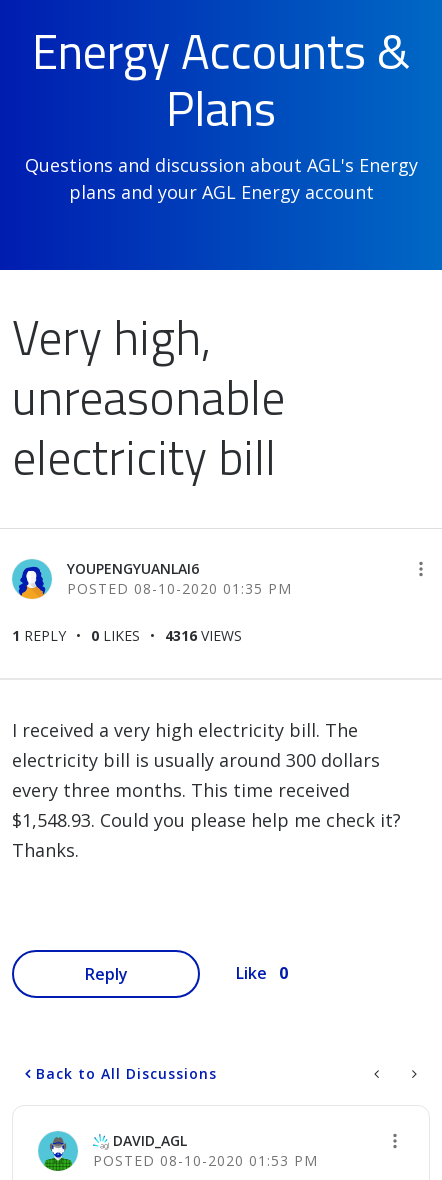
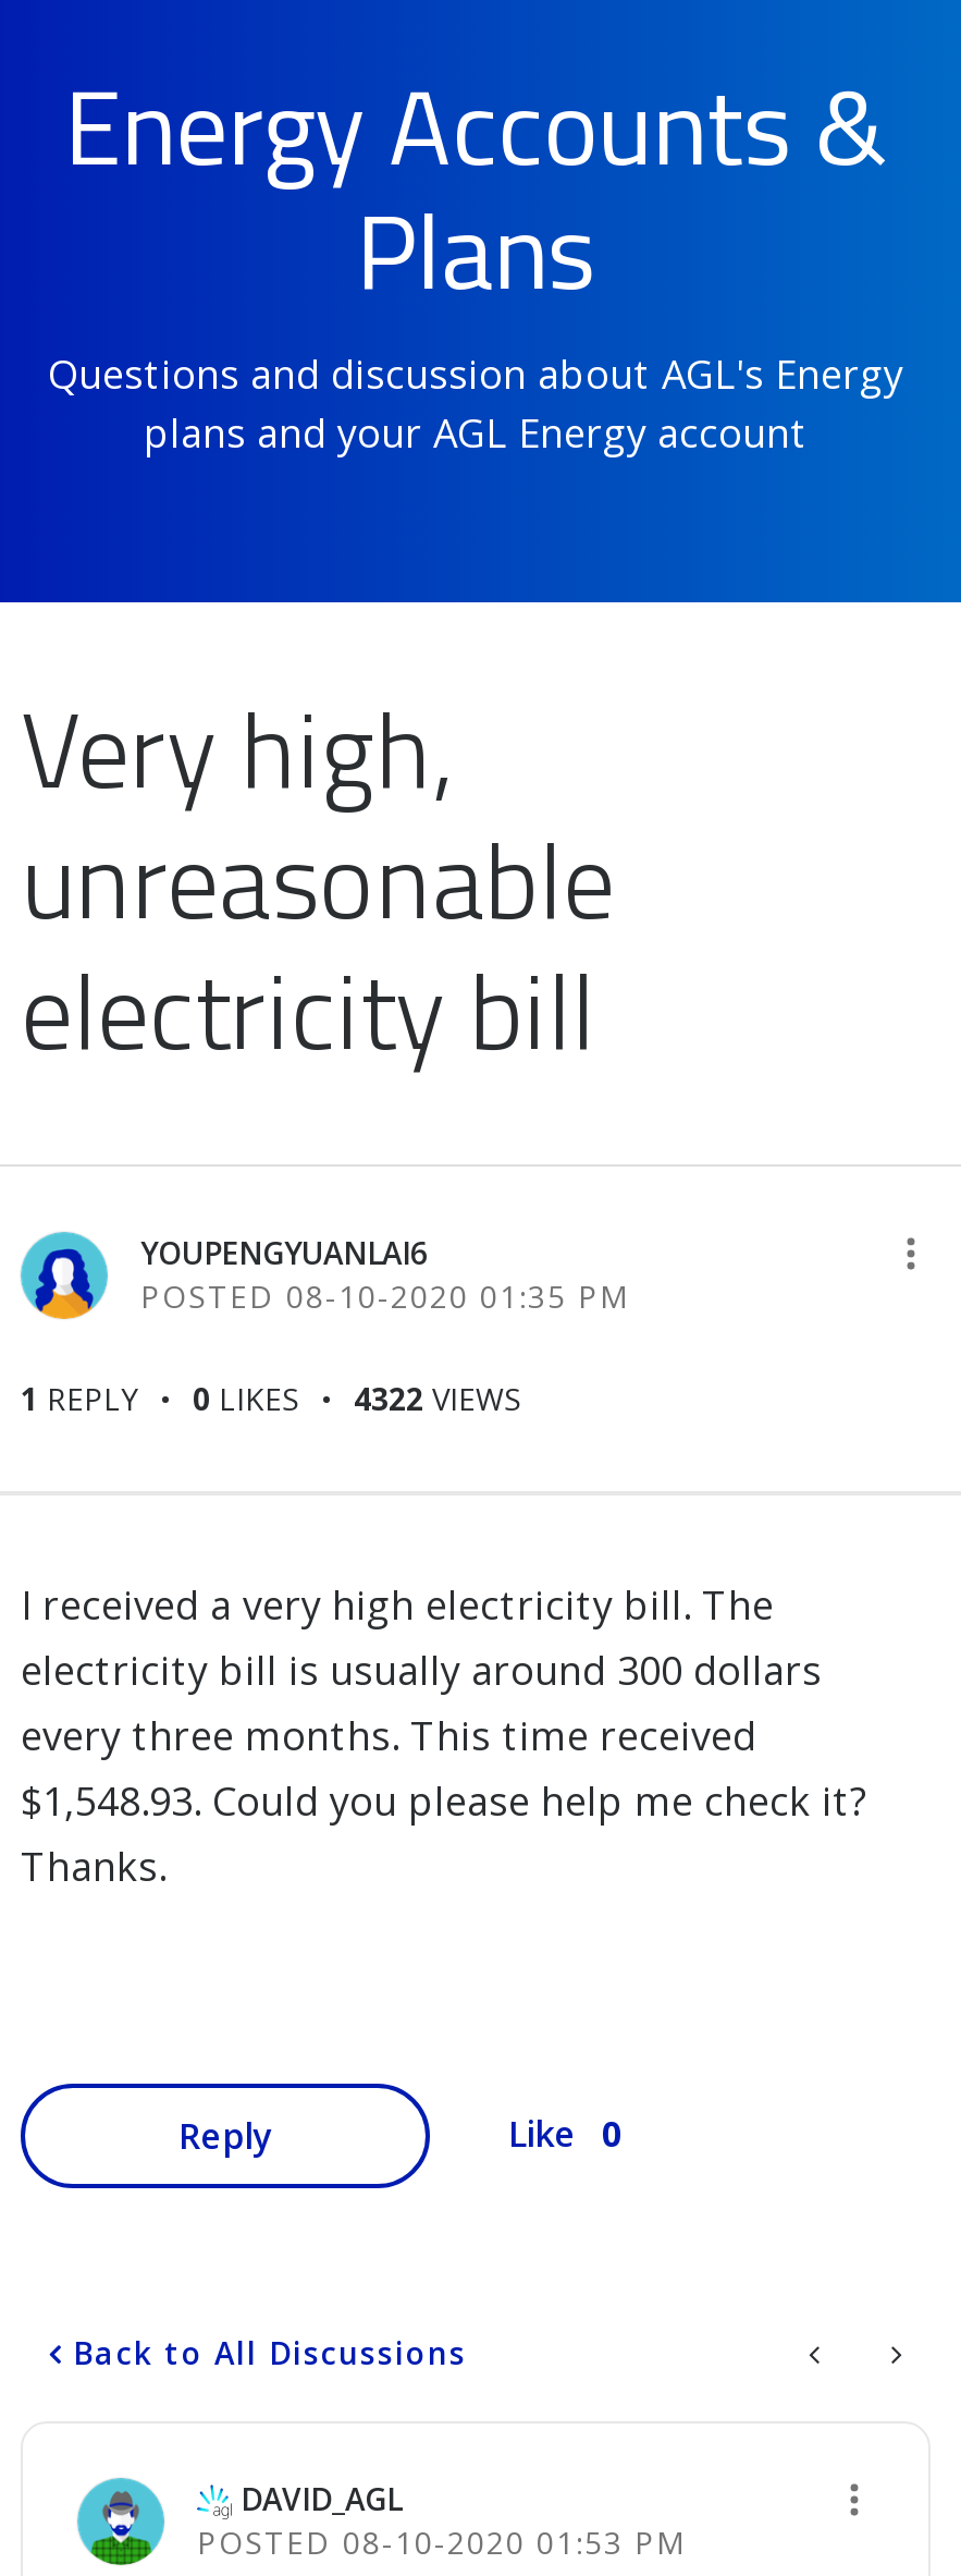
- 1 REPLY 0 LIKES 4316 VIEWS
+ 1 REPLY 0 LIKES 4322 VIEWS
